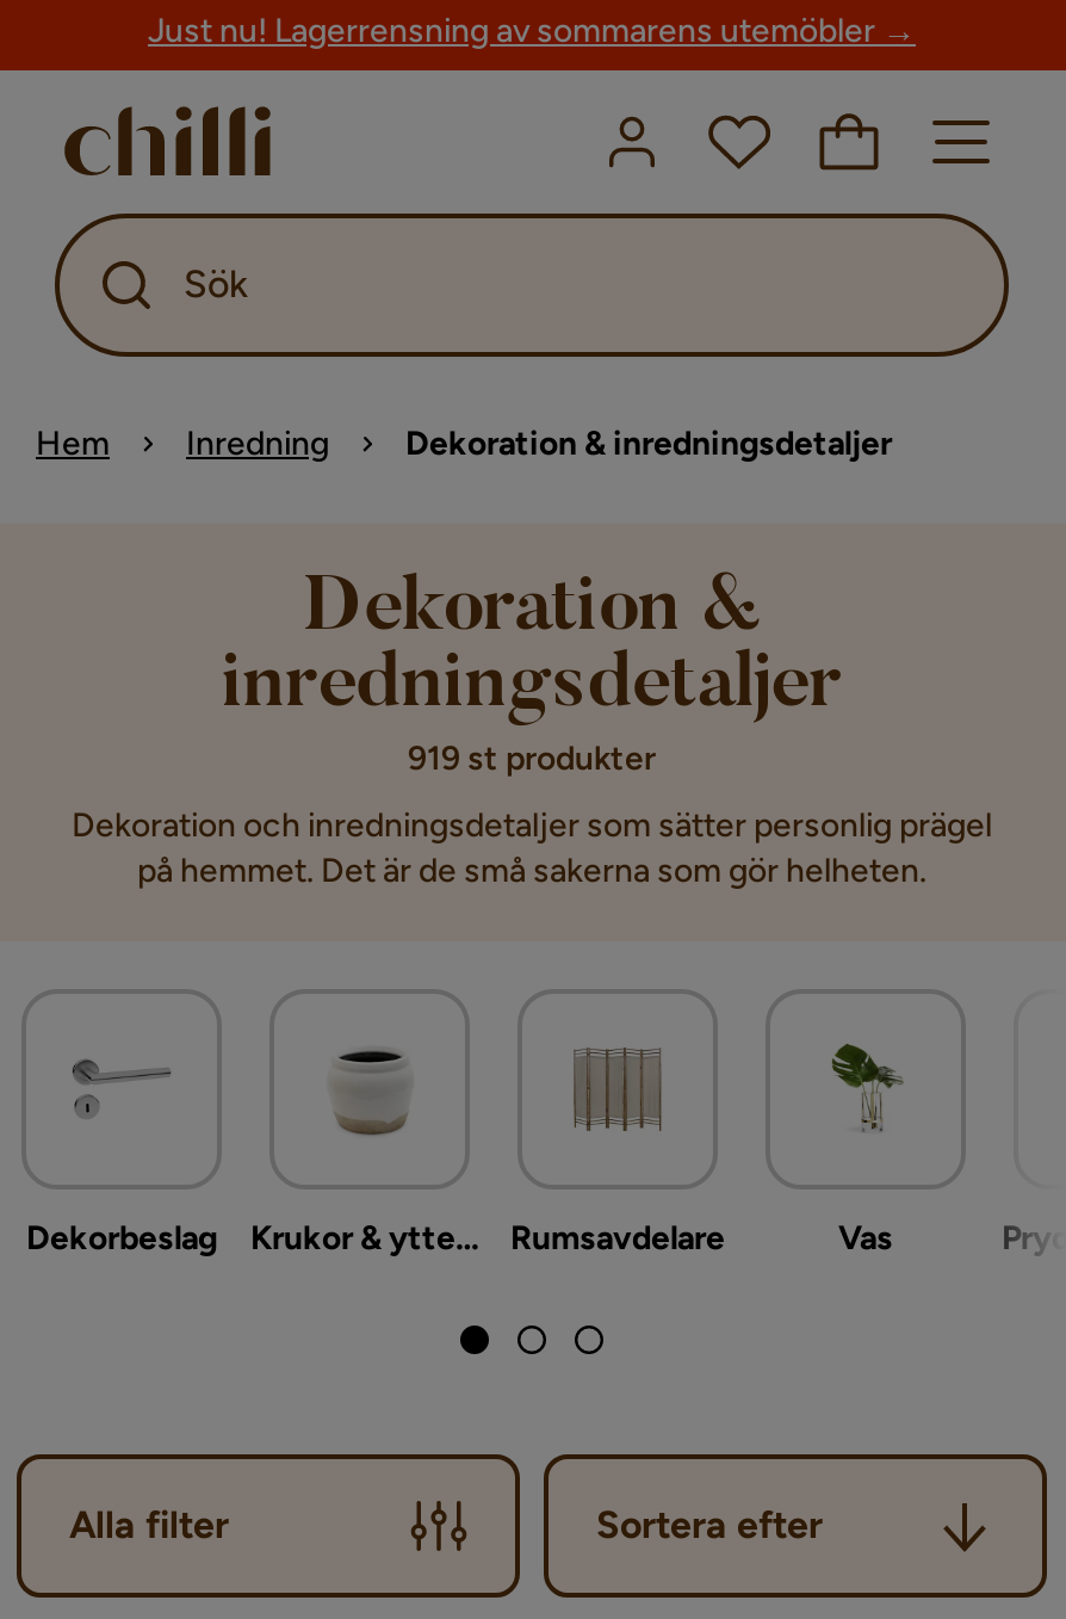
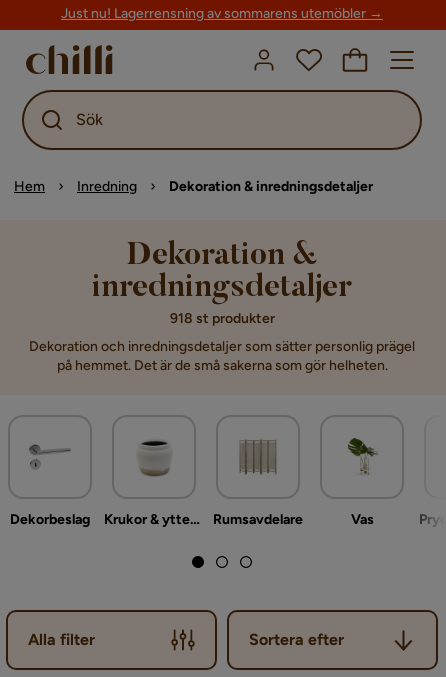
- 919 st produkter
+ 918 st produkter
